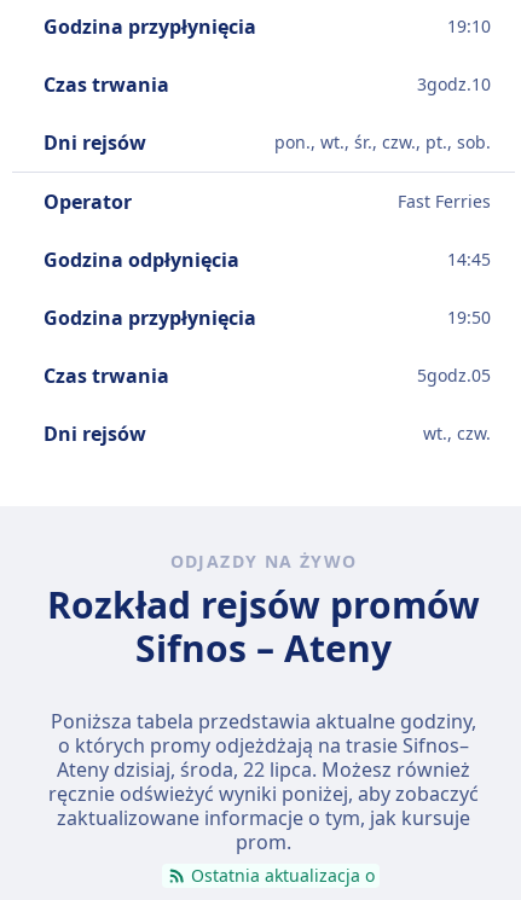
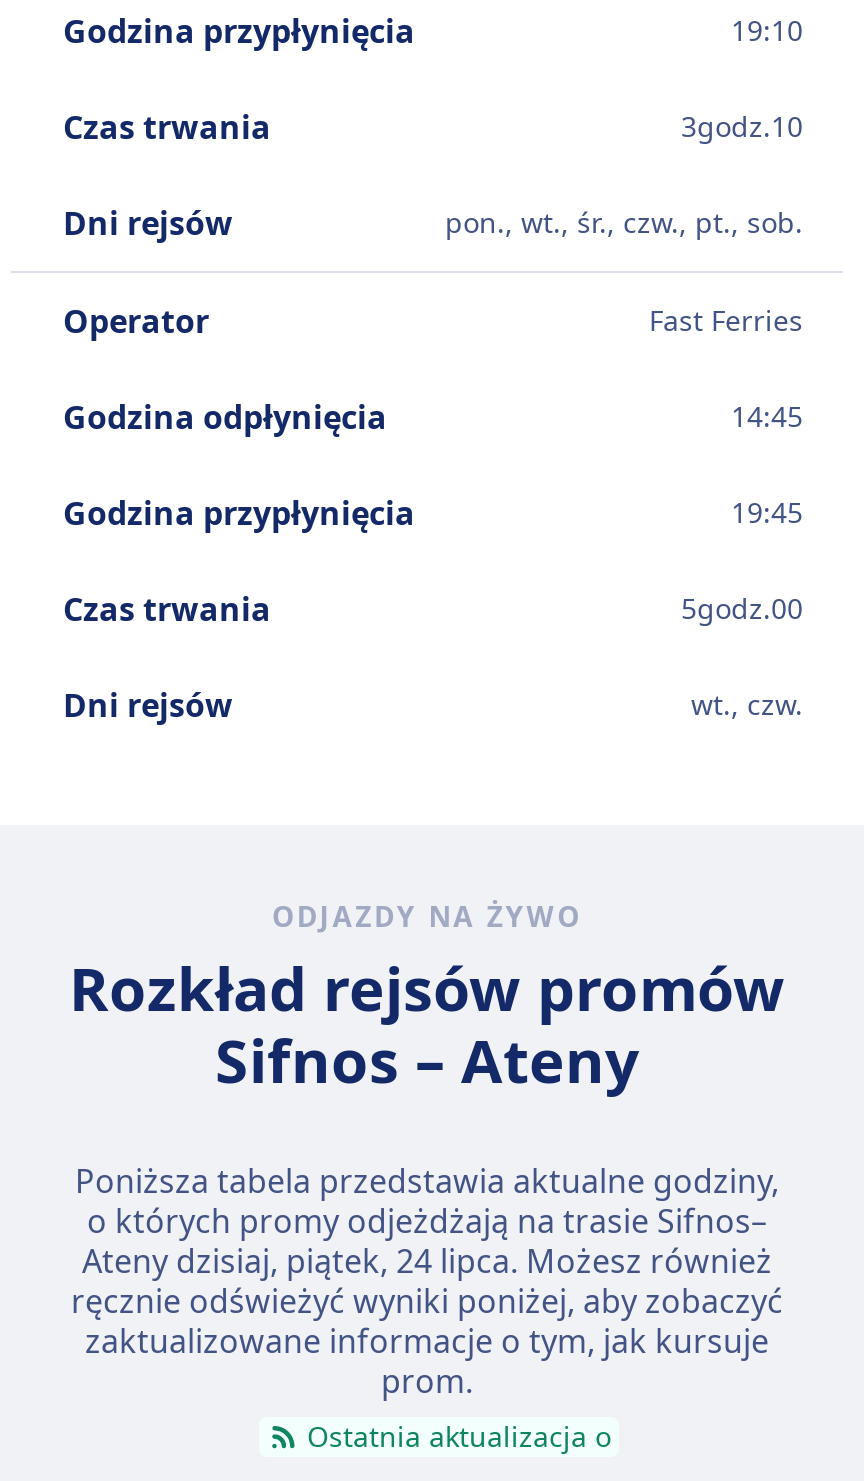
- 19:50
+ 19:45

- 5godz.05
+ 5godz.00

- Ateny dzisiaj, środa, 22 lipca. Możesz również
+ Ateny dzisiaj, piątek, 24 lipca. Możesz również
